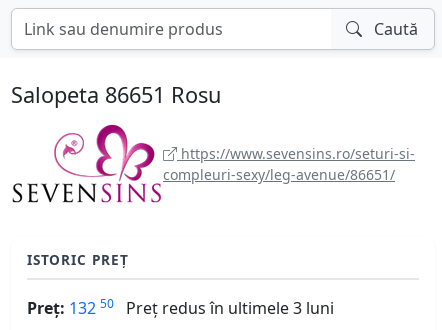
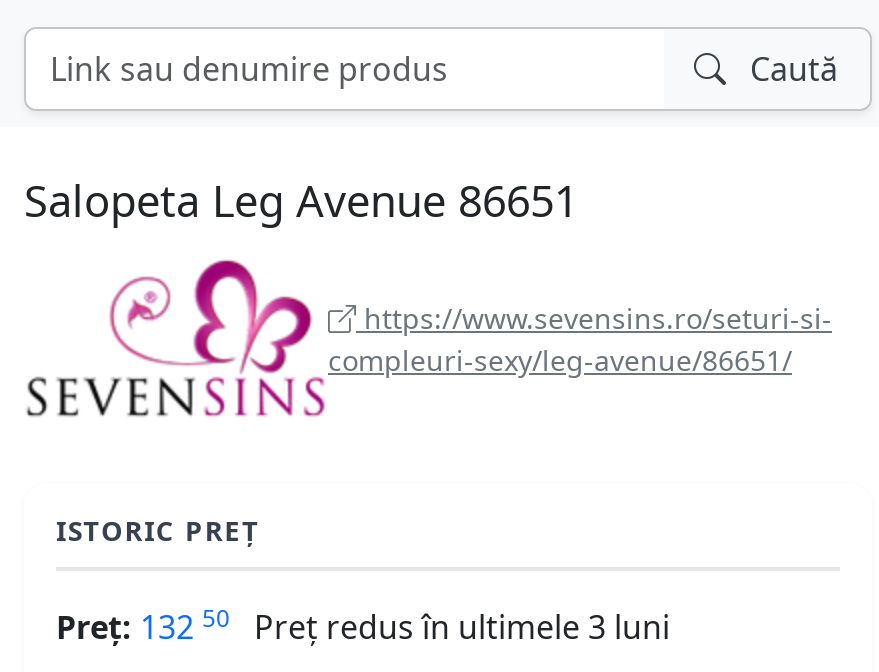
- Salopeta 86651 Rosu
+ Salopeta Leg Avenue 86651
